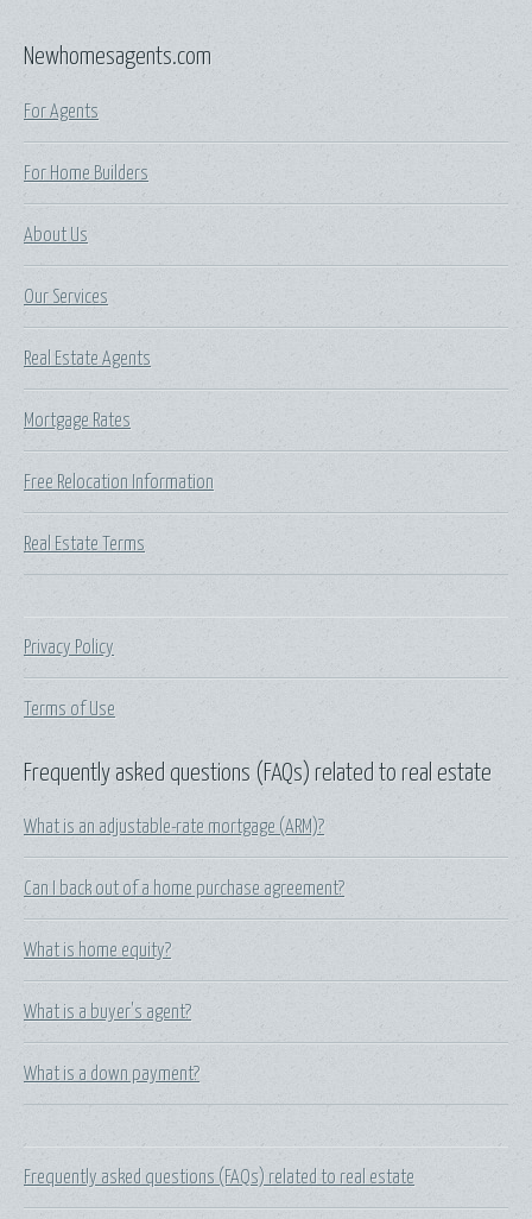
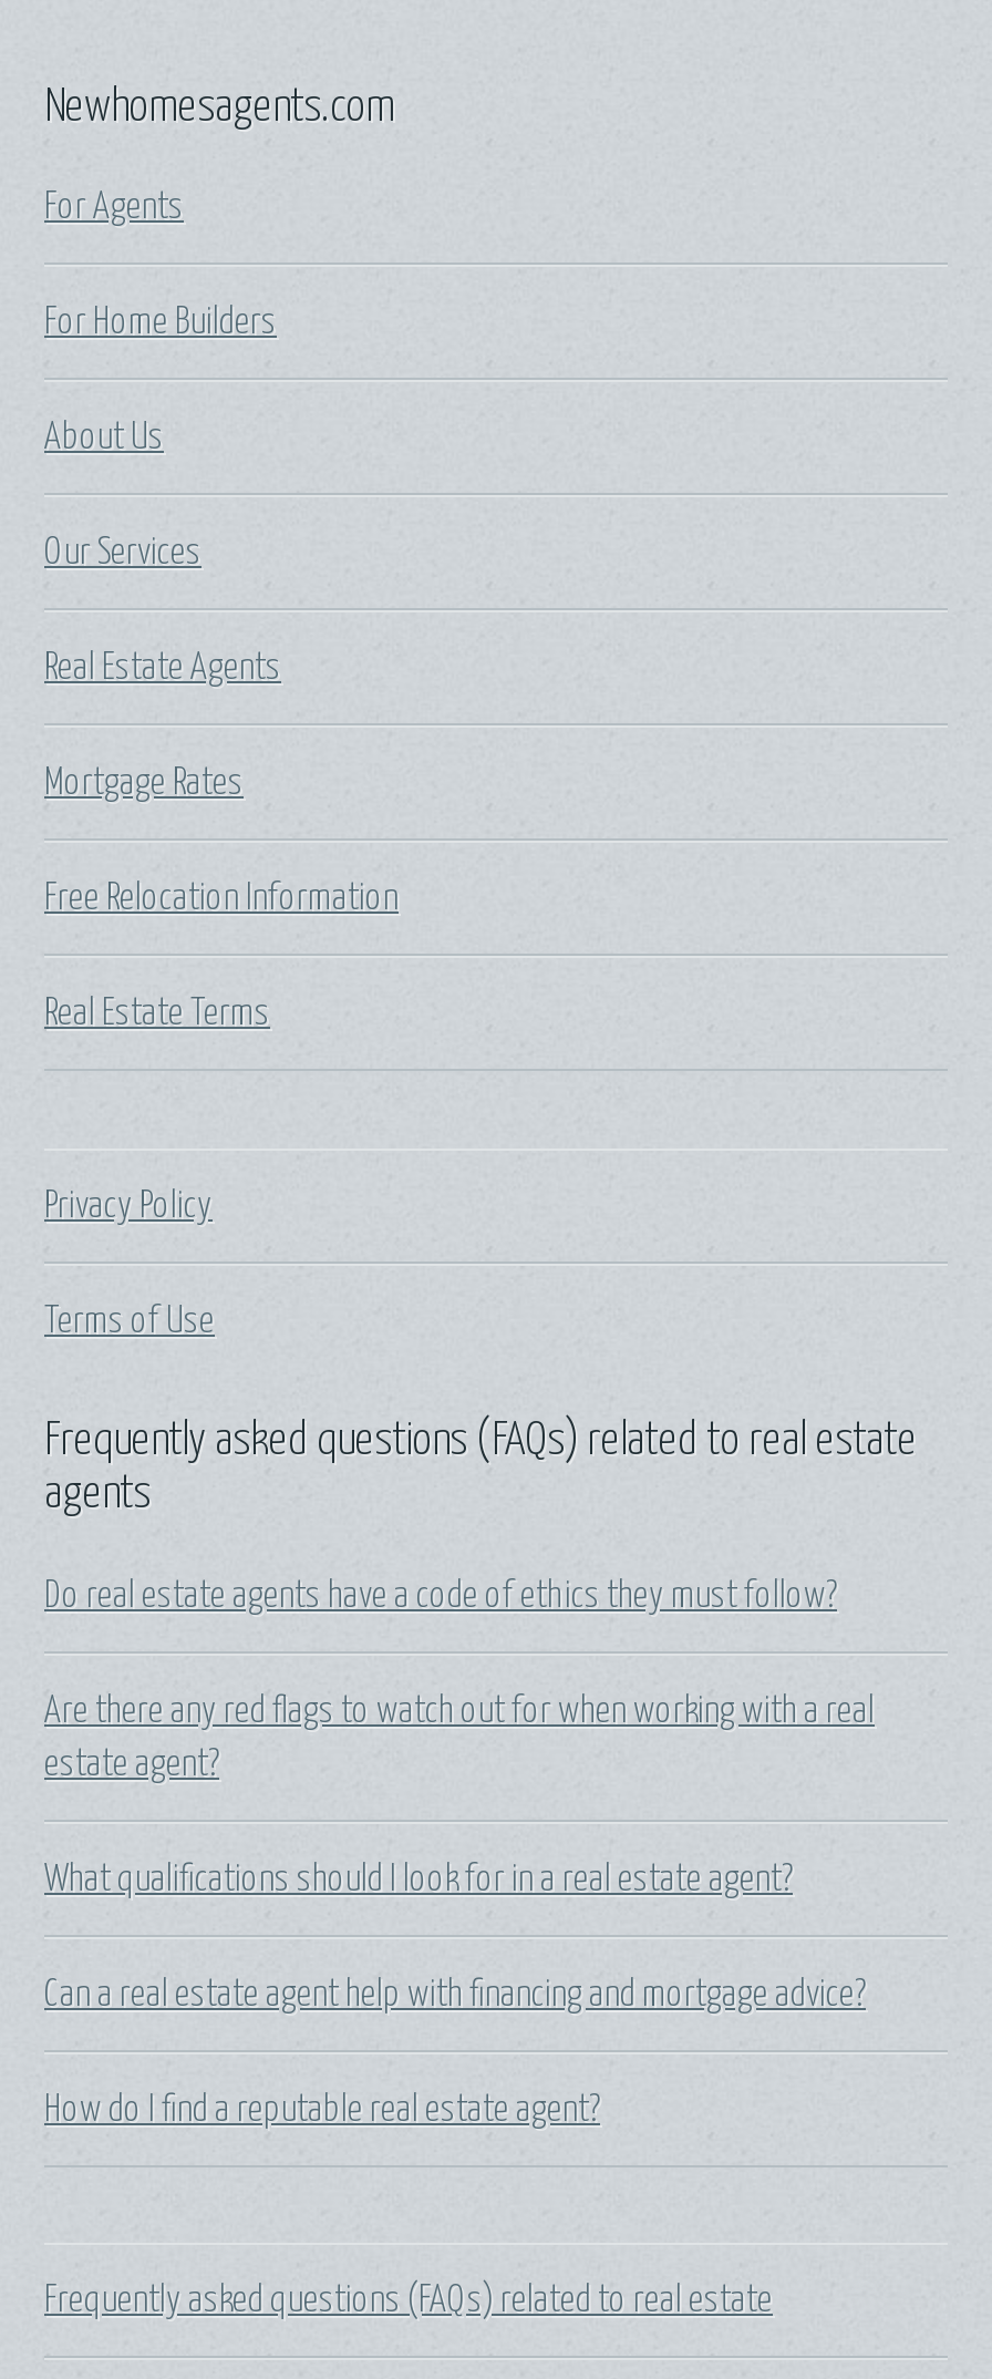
- What is an adjustable-rate mortgage (ARM)?
- Can I back out of a home purchase agreement?
- What is home equity?
- What is a buyer's agent?
- What is a down payment?
+ agents
+ Do real estate agents have a code of ethics they must follow?
+ Are there any red flags to watch out for when working with a real
+ estate agent?
+ What qualifications should I look for in a real estate agent?
+ Can a real estate agent help with financing and mortgage advice?
+ How do I find a reputable real estate agent?
